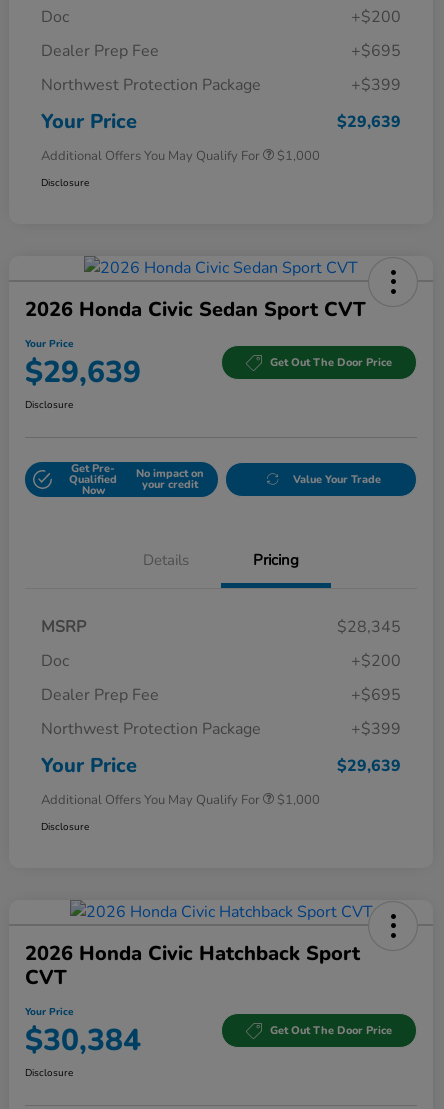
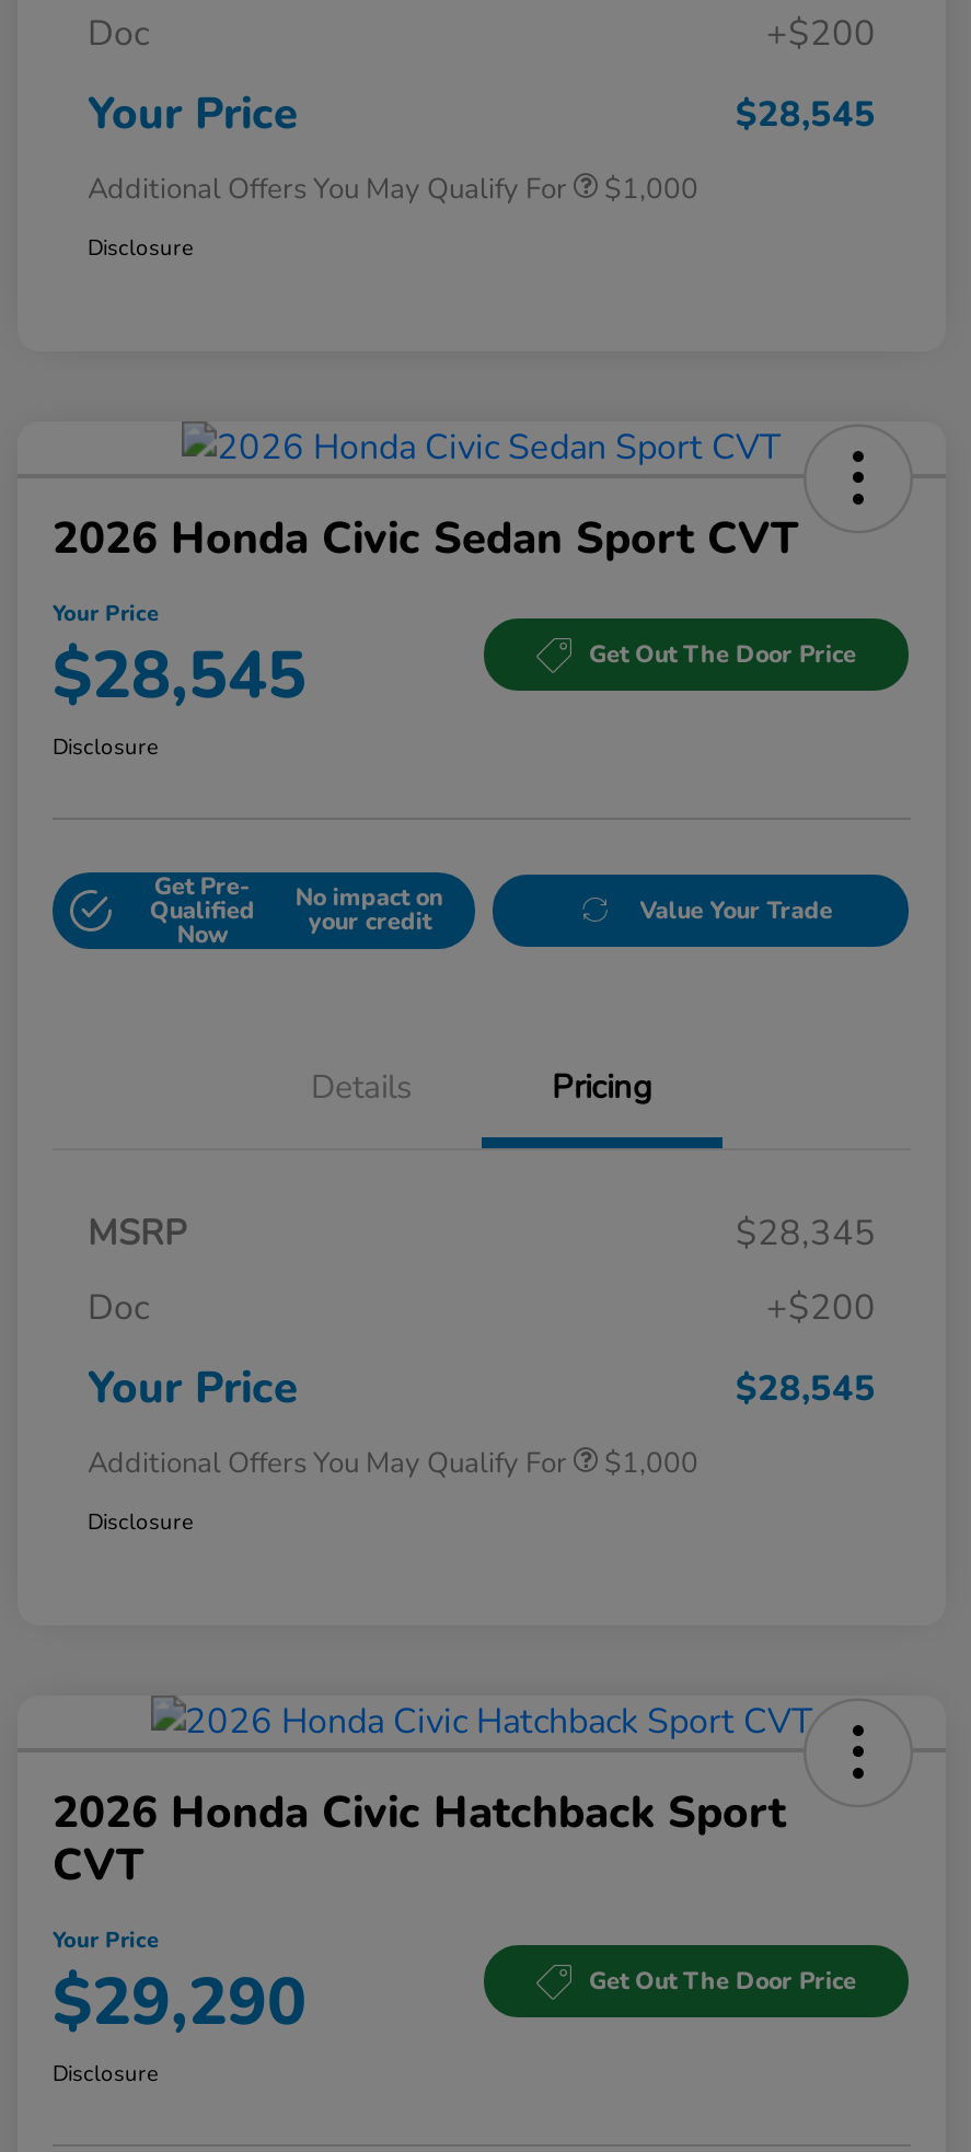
- Dealer Prep Fee
- +$695
- Northwest Protection Package
- +$399

- $29,639
+ $28,545

- $29,639
+ $28,545

- Dealer Prep Fee
- +$695
- Northwest Protection Package
- +$399

- $29,639
+ $28,545

- $30,384
+ $29,290
